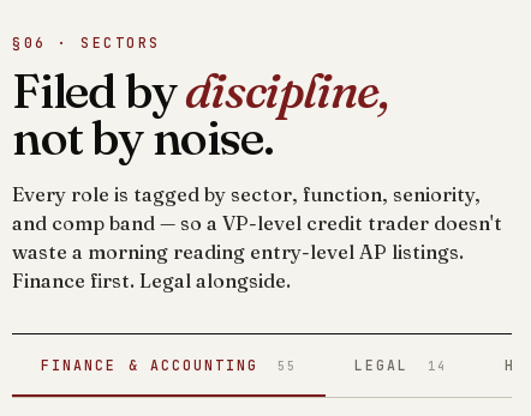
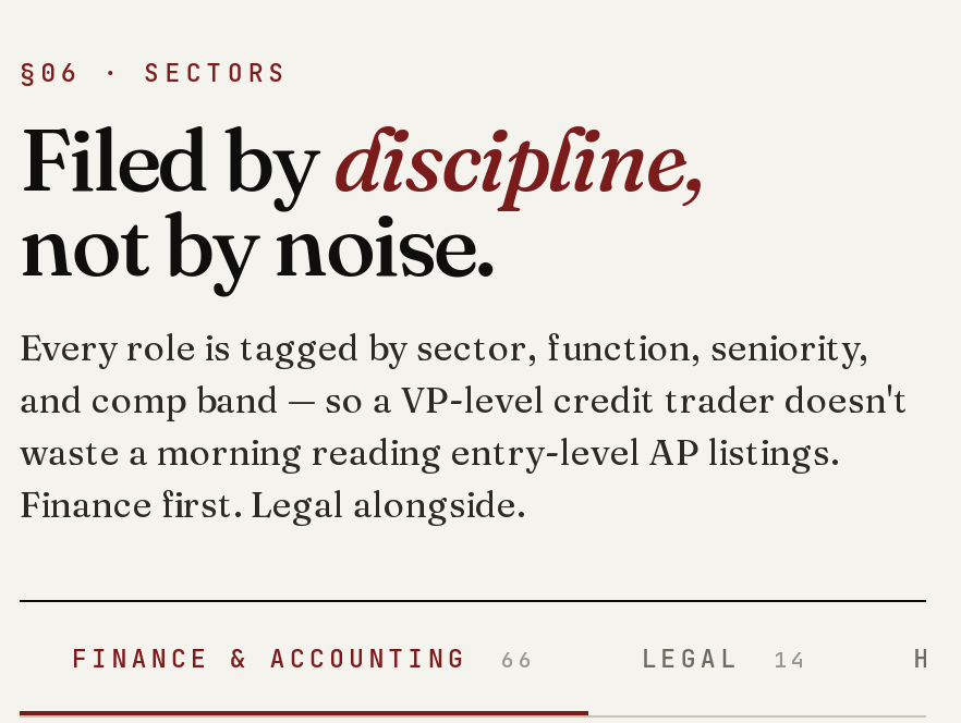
- FINANCE & ACCOUNTING 55
+ FINANCE & ACCOUNTING 66
